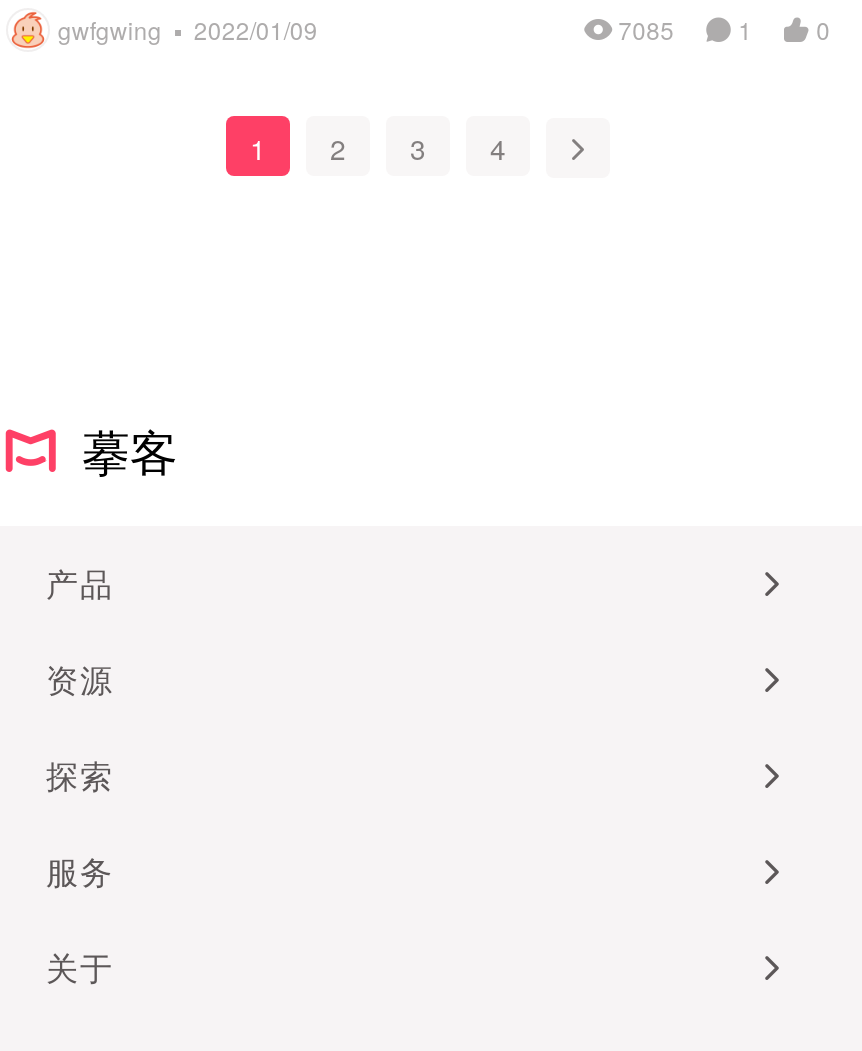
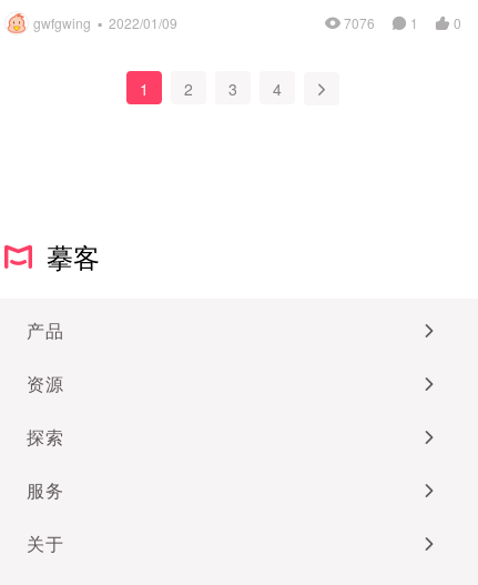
- 7085 1 0
+ 7076 1 0
